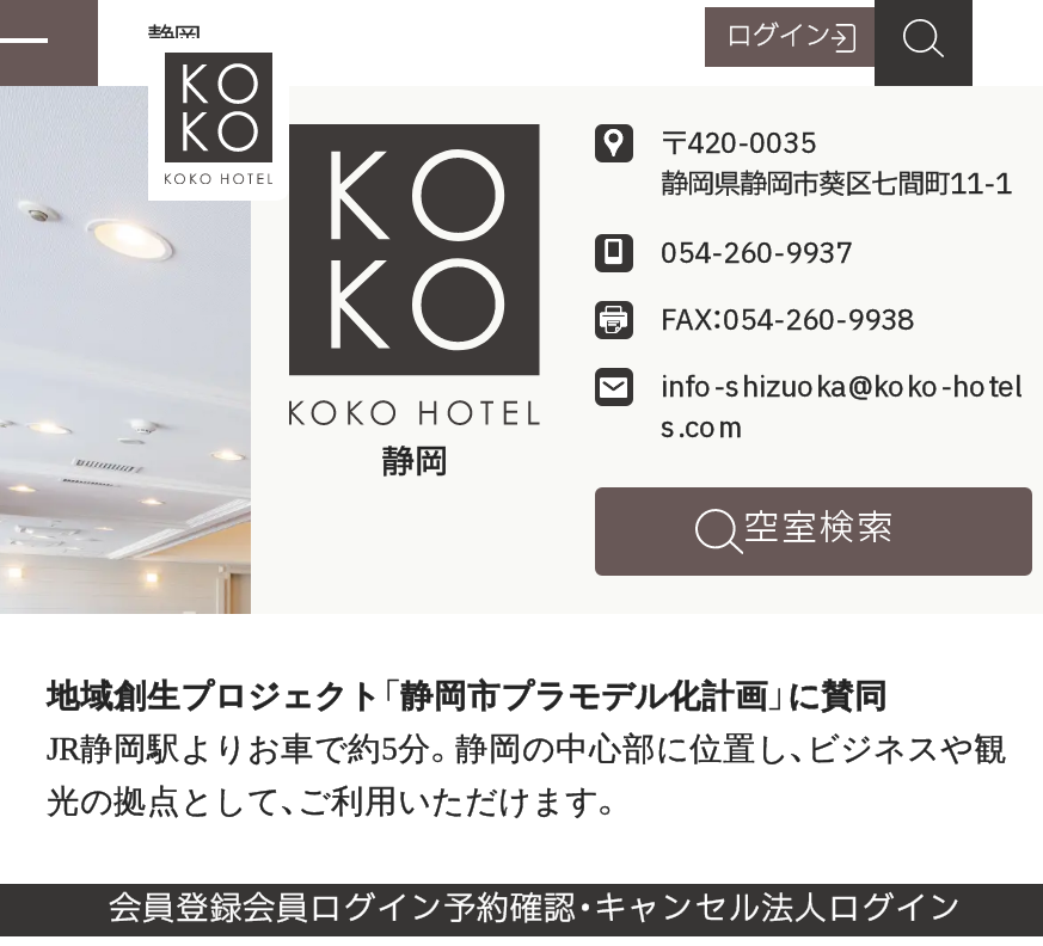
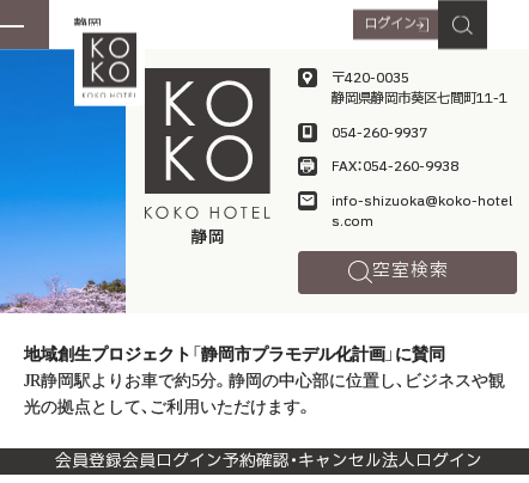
- [image]
+ [image]
